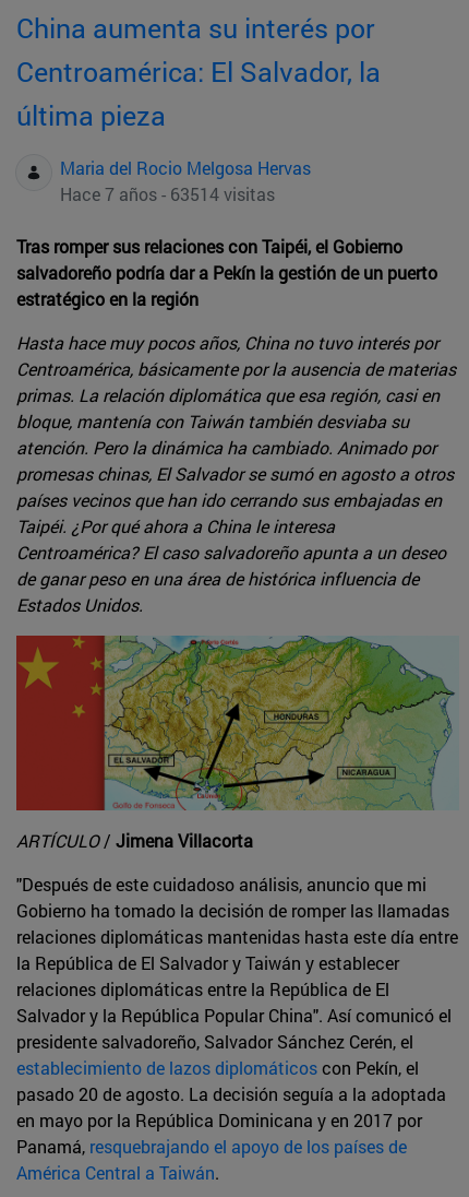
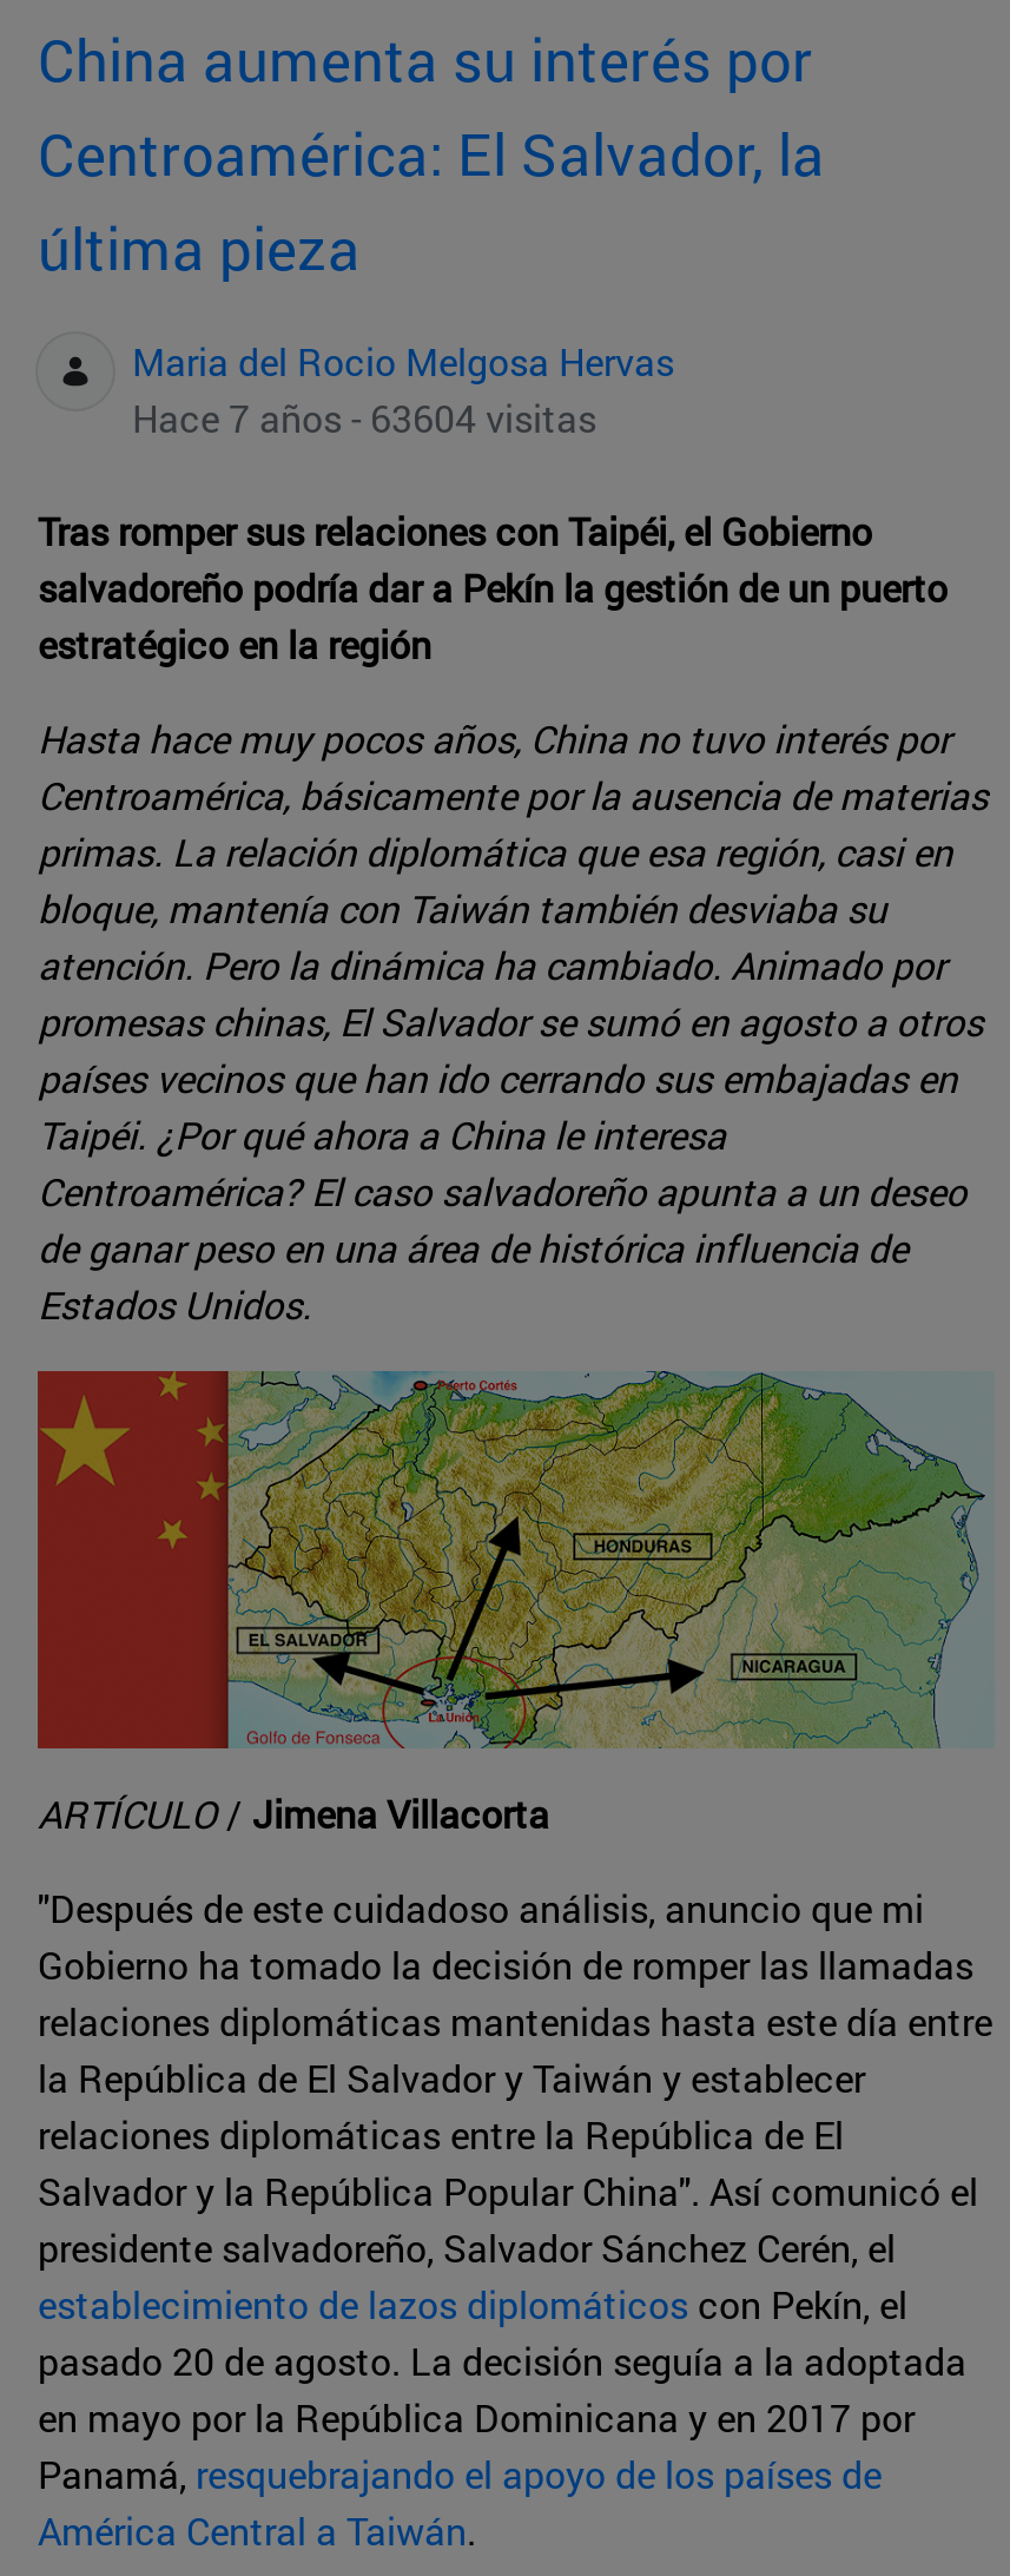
- Hace 7 años - 63514 visitas
+ Hace 7 años - 63604 visitas
